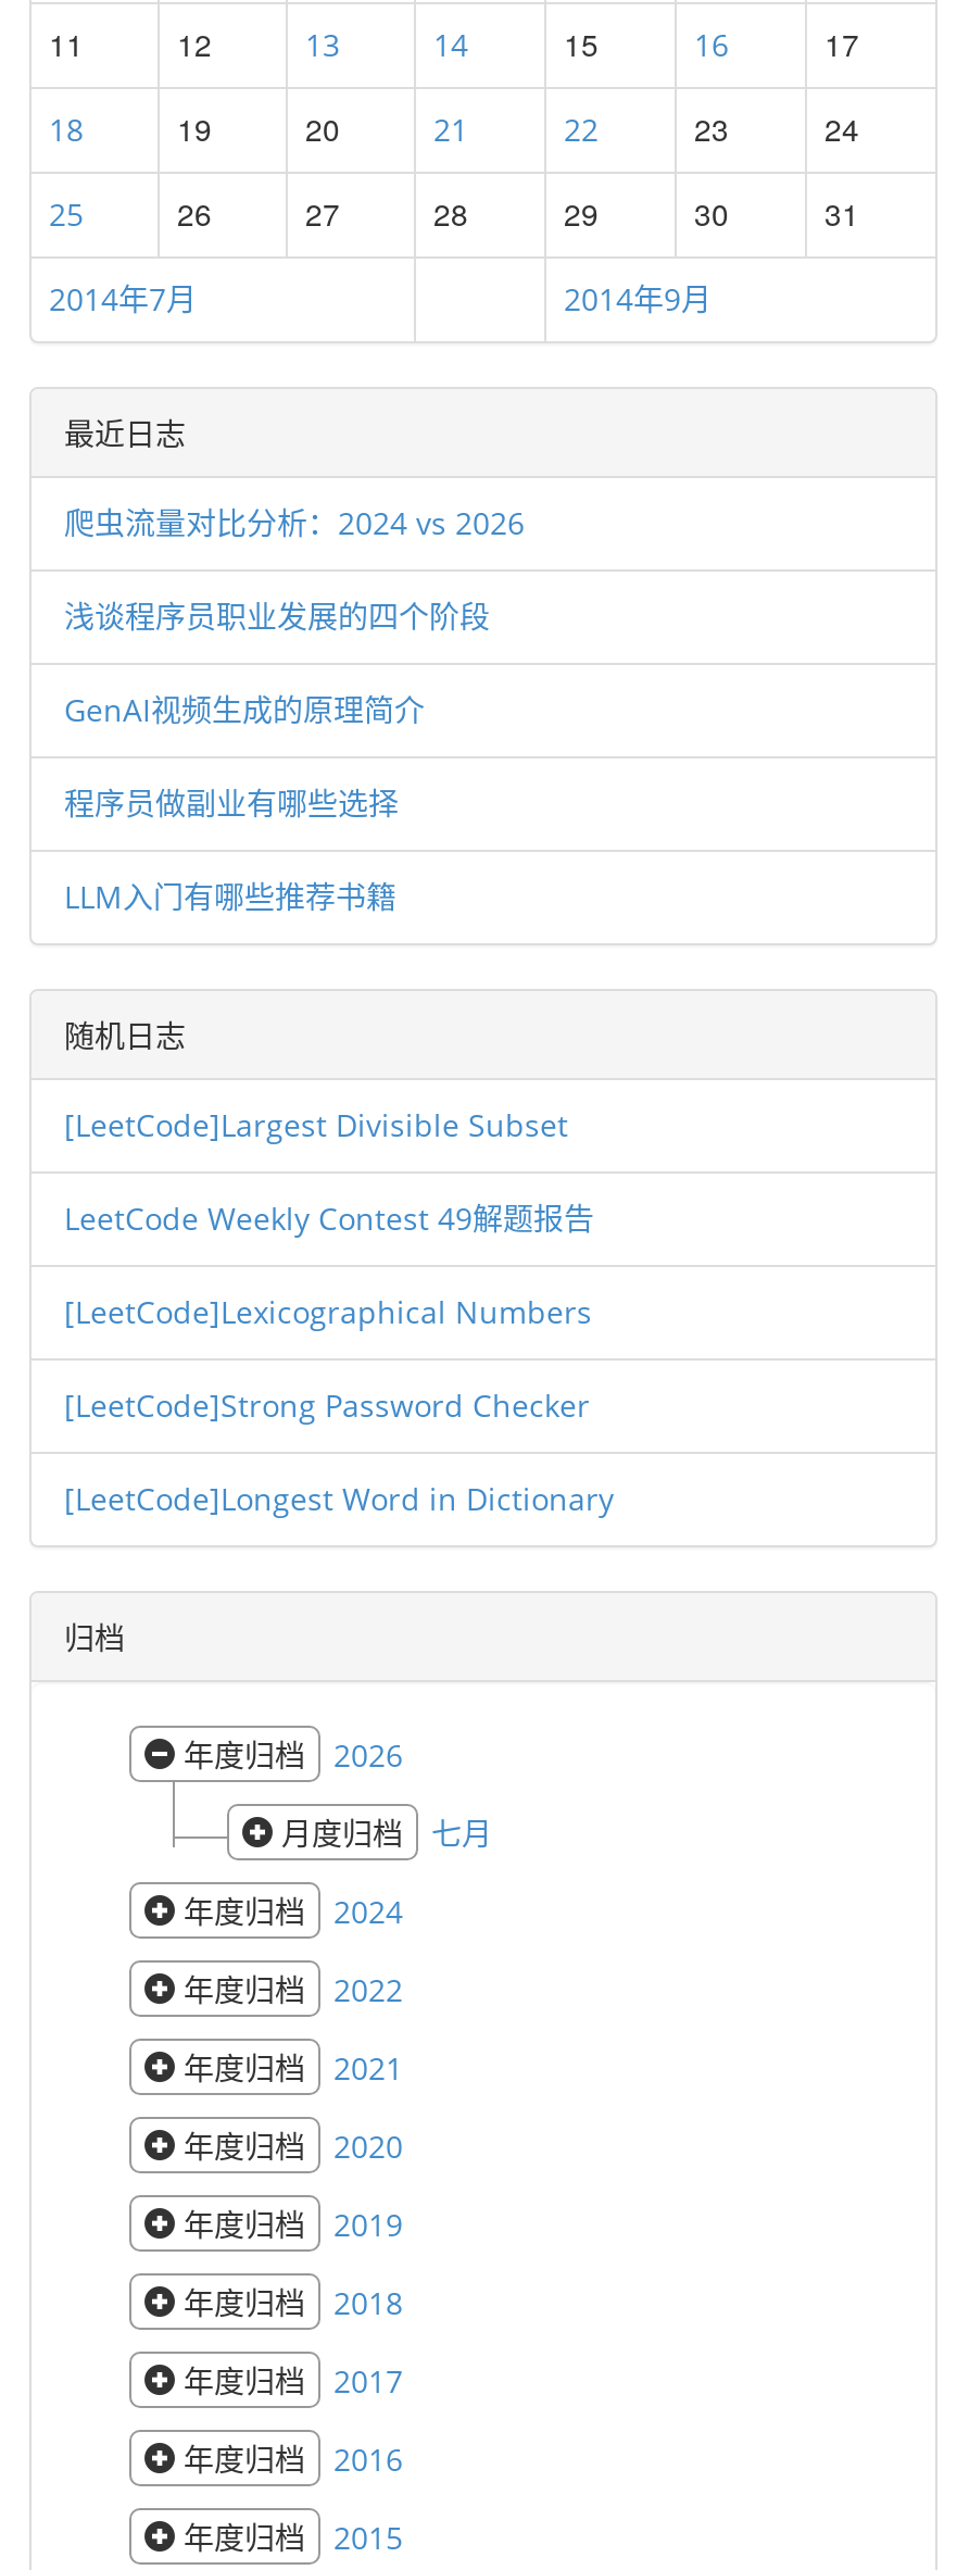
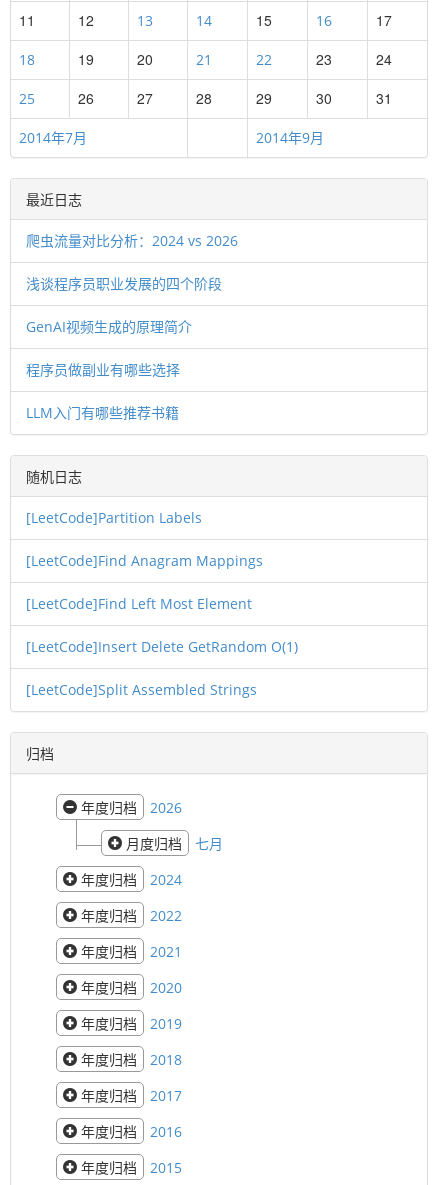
- [LeetCode]Largest Divisible Subset
+ [LeetCode]Partition Labels

- LeetCode Weekly Contest 49解题报告
+ [LeetCode]Find Anagram Mappings

- [LeetCode]Lexicographical Numbers
+ [LeetCode]Find Left Most Element

- [LeetCode]Strong Password Checker
+ [LeetCode]Insert Delete GetRandom O(1)

- [LeetCode]Longest Word in Dictionary
+ [LeetCode]Split Assembled Strings
